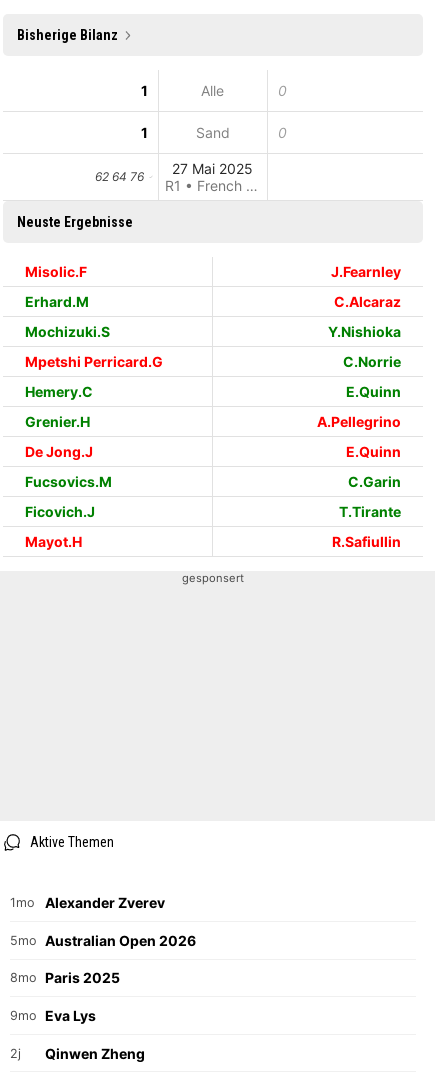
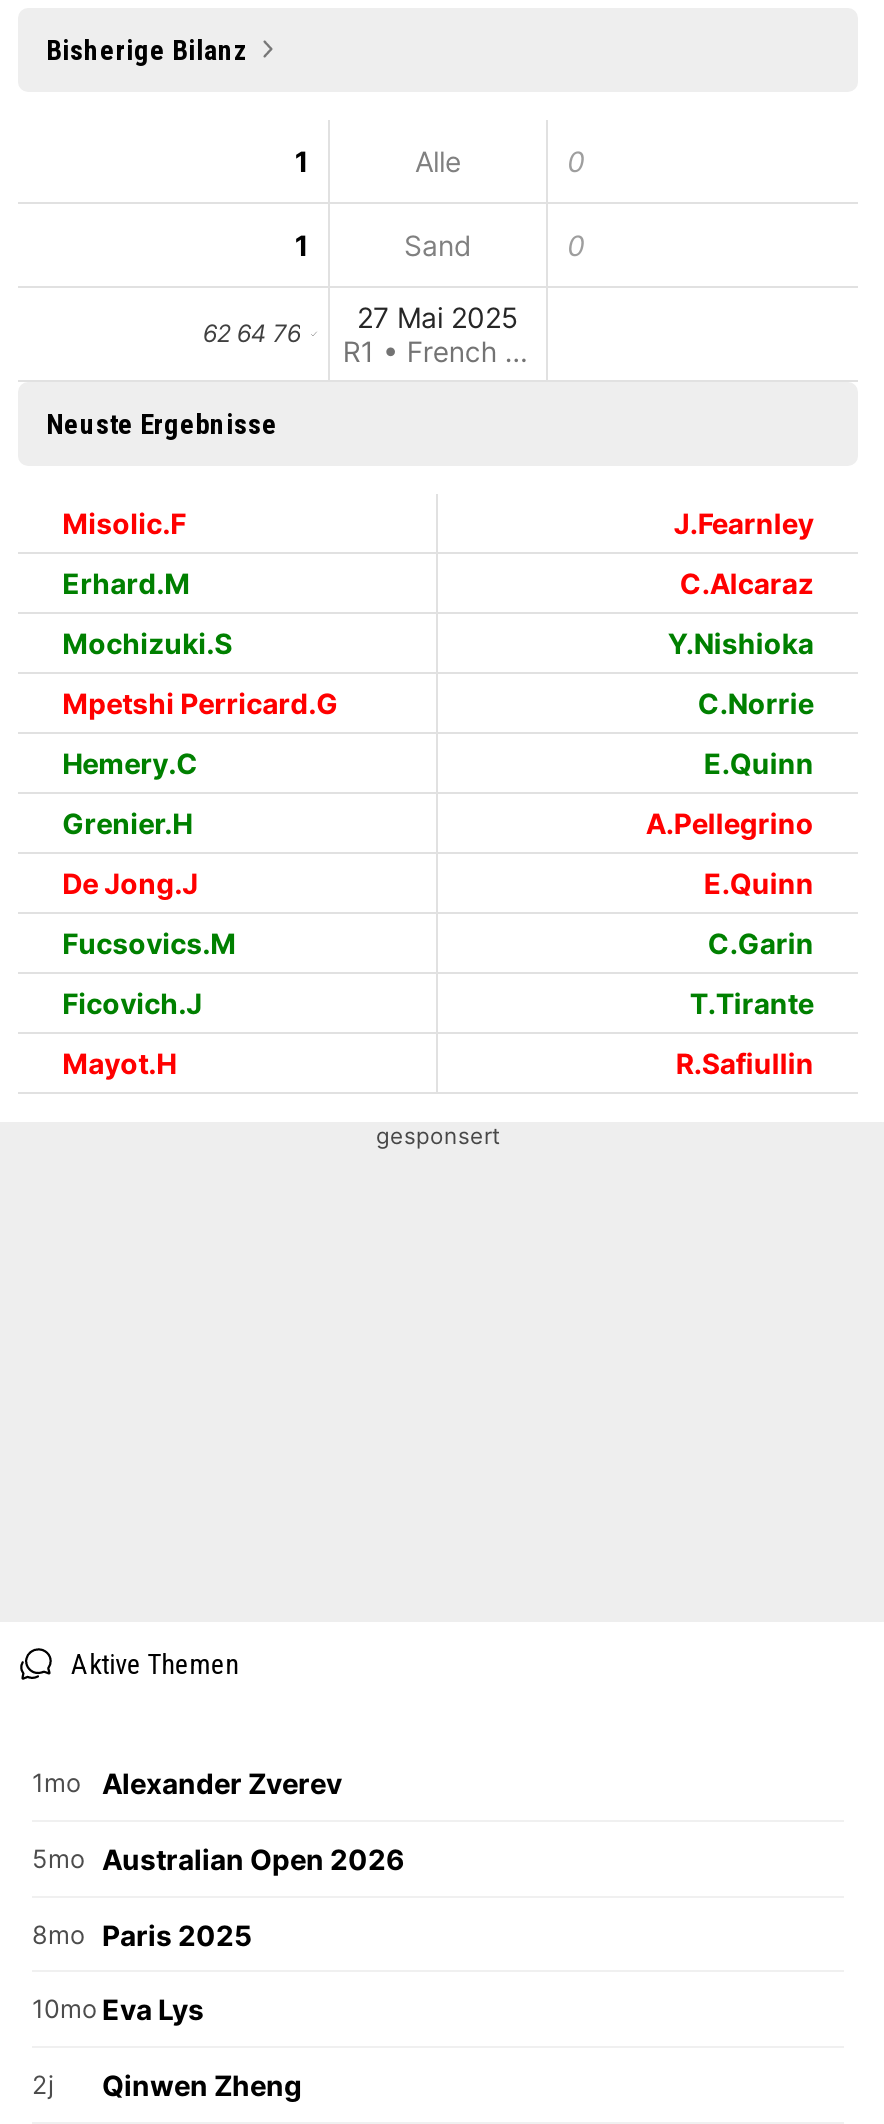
- 9mo Eva Lys
+ 10mo Eva Lys
